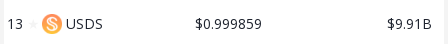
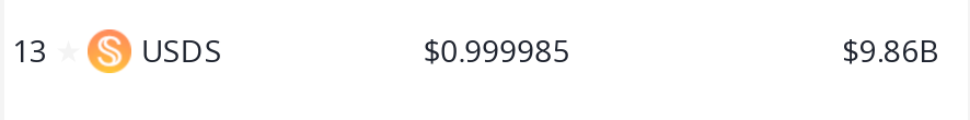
- $0.999859
- $9.91B
+ $0.999985
+ $9.86B
